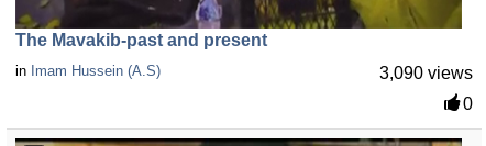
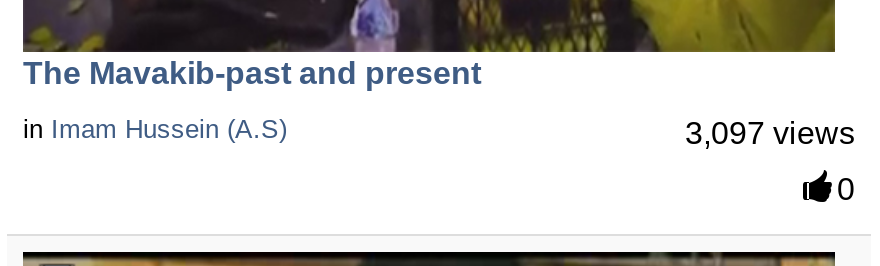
- 3,090 views
+ 3,097 views
